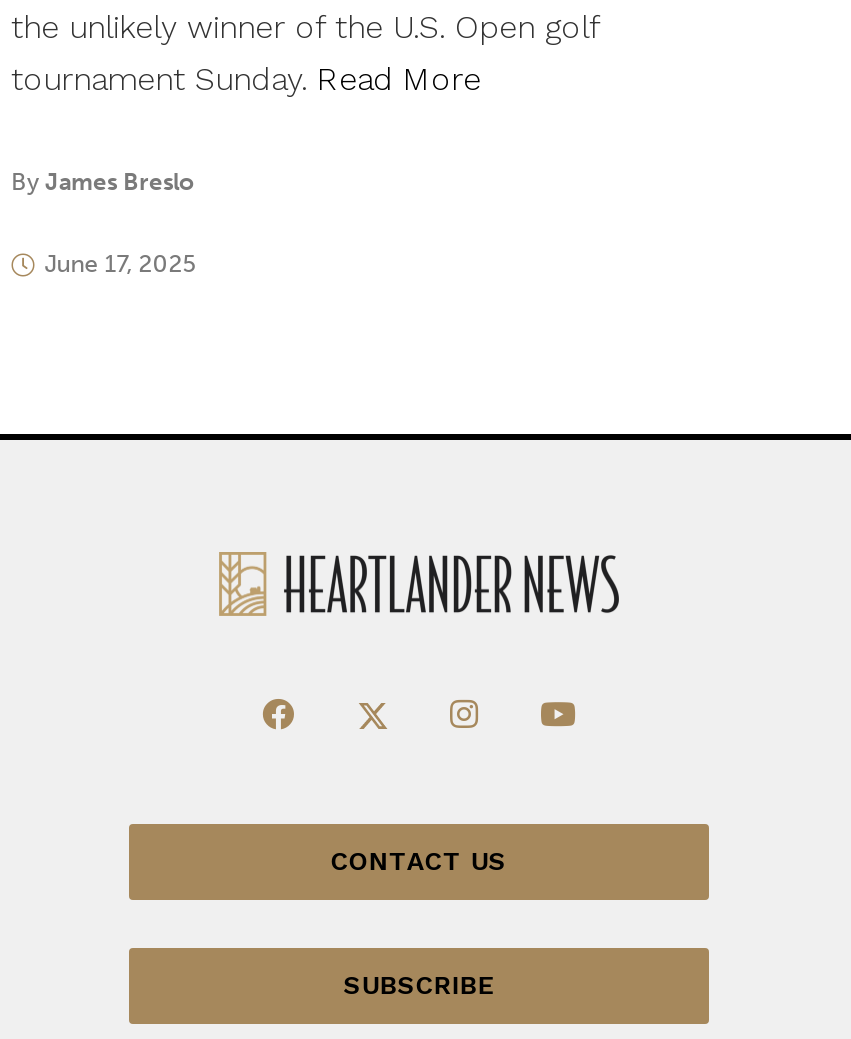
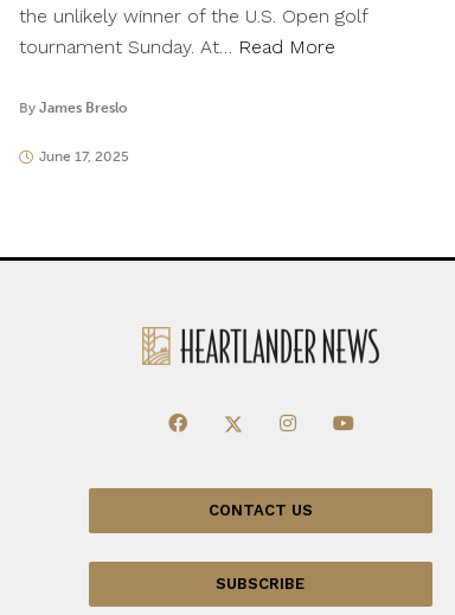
- tournament Sunday. Read More
+ tournament Sunday. At… Read More
